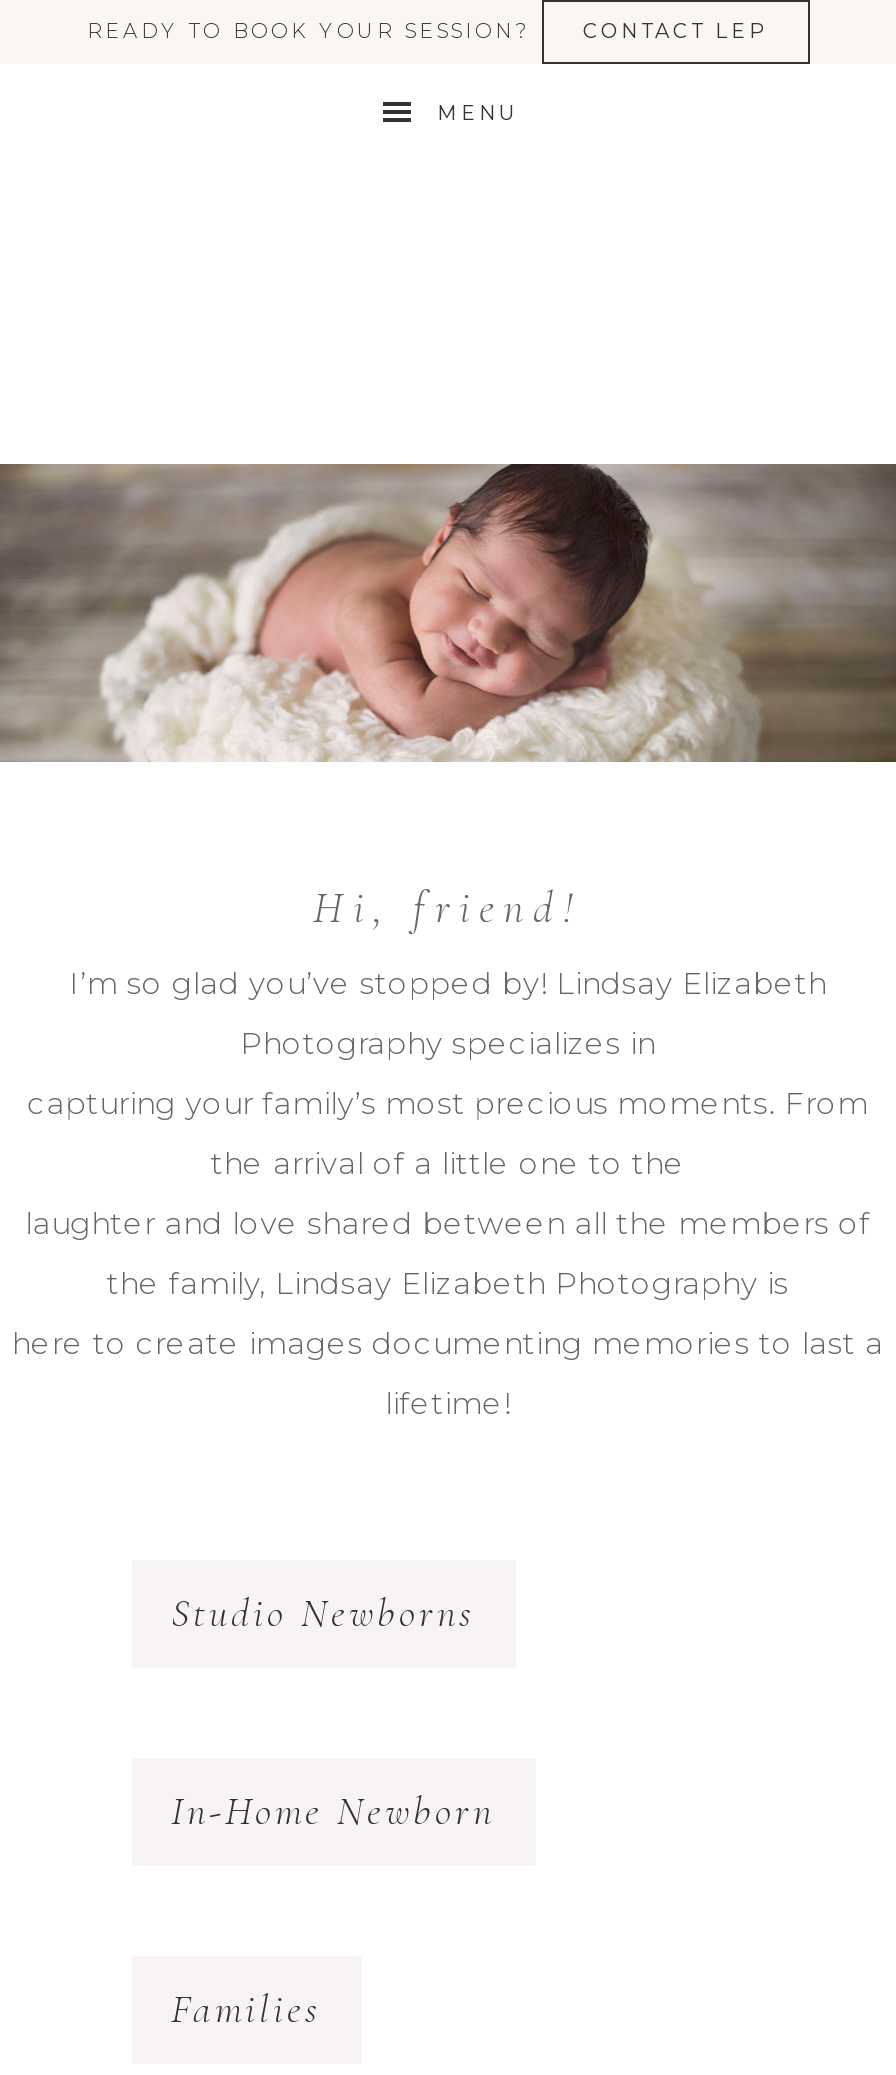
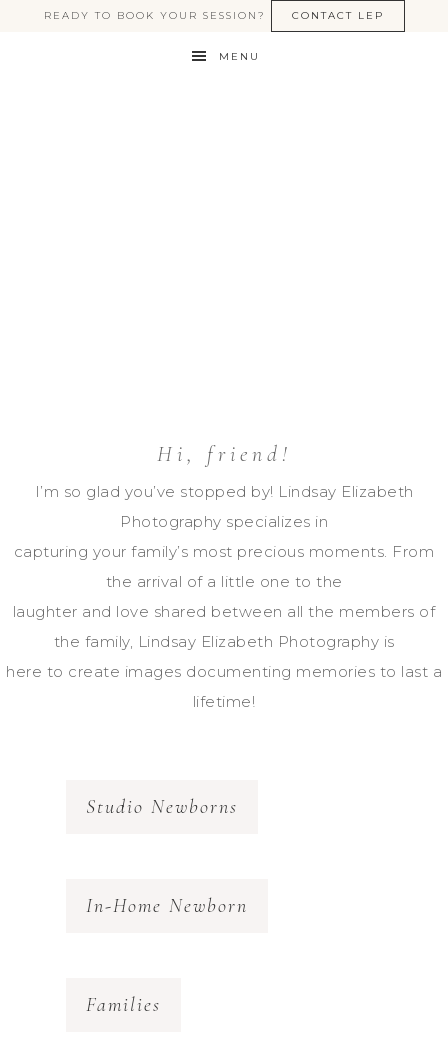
- [image]
